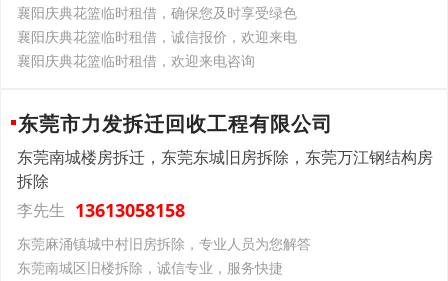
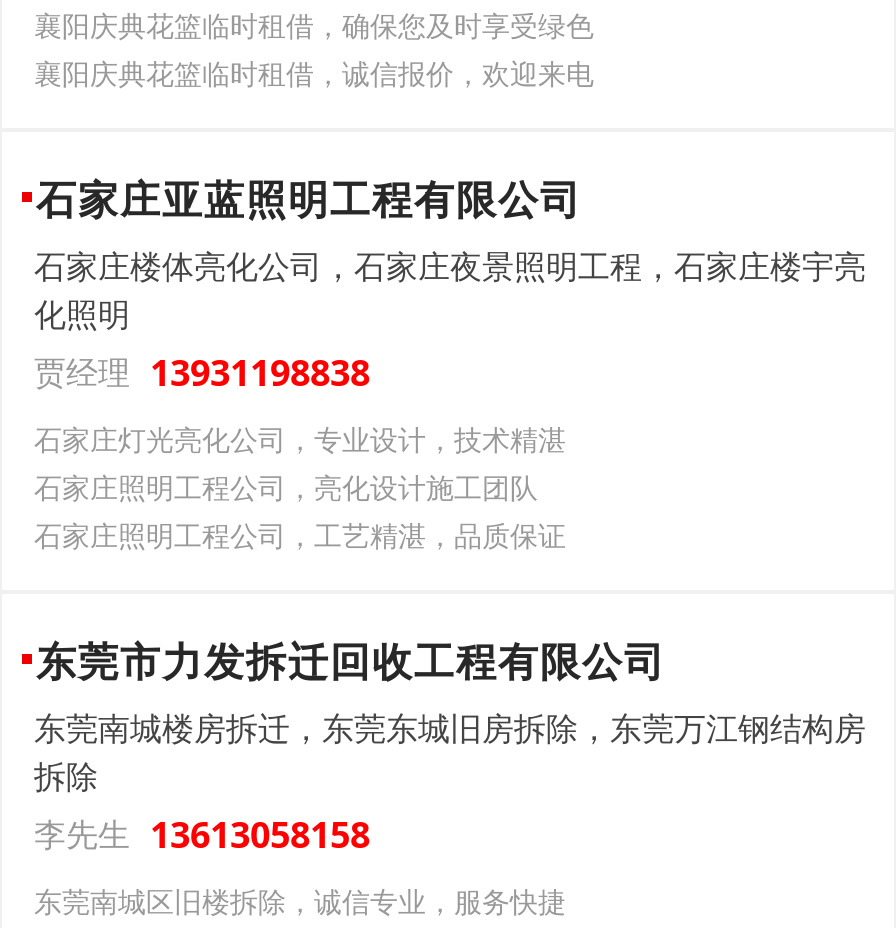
- 襄阳庆典花篮临时租借，欢迎来电咨询
+ 石家庄亚蓝照明工程有限公司
+ 石家庄楼体亮化公司，石家庄夜景照明工程，石家庄楼宇亮
+ 化照明
+ 贾经理 13931198838
+ 石家庄灯光亮化公司，专业设计，技术精湛
+ 石家庄照明工程公司，亮化设计施工团队
+ 石家庄照明工程公司，工艺精湛，品质保证

moved down: 东莞市力发拆迁回收工程有限公司 | 东莞南城楼房拆迁，东莞东城旧房拆除，东莞万江钢结构房 | 拆除 | 李先生 13613058158

- 东莞麻涌镇城中村旧房拆除，专业人员为您解答
